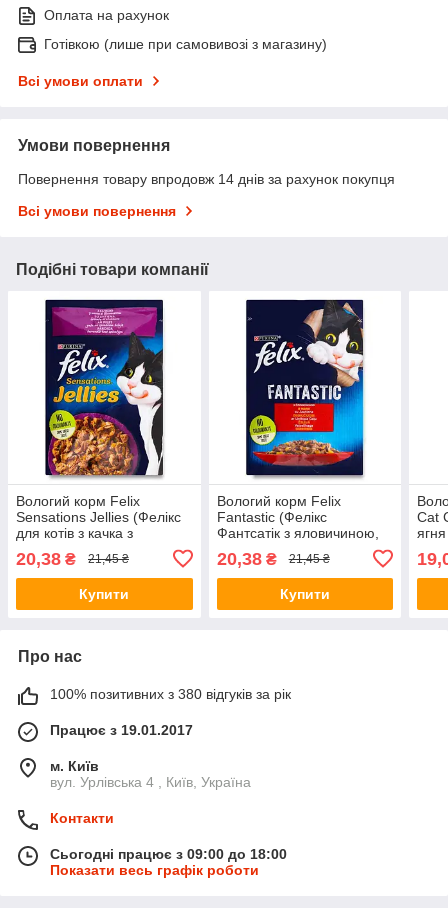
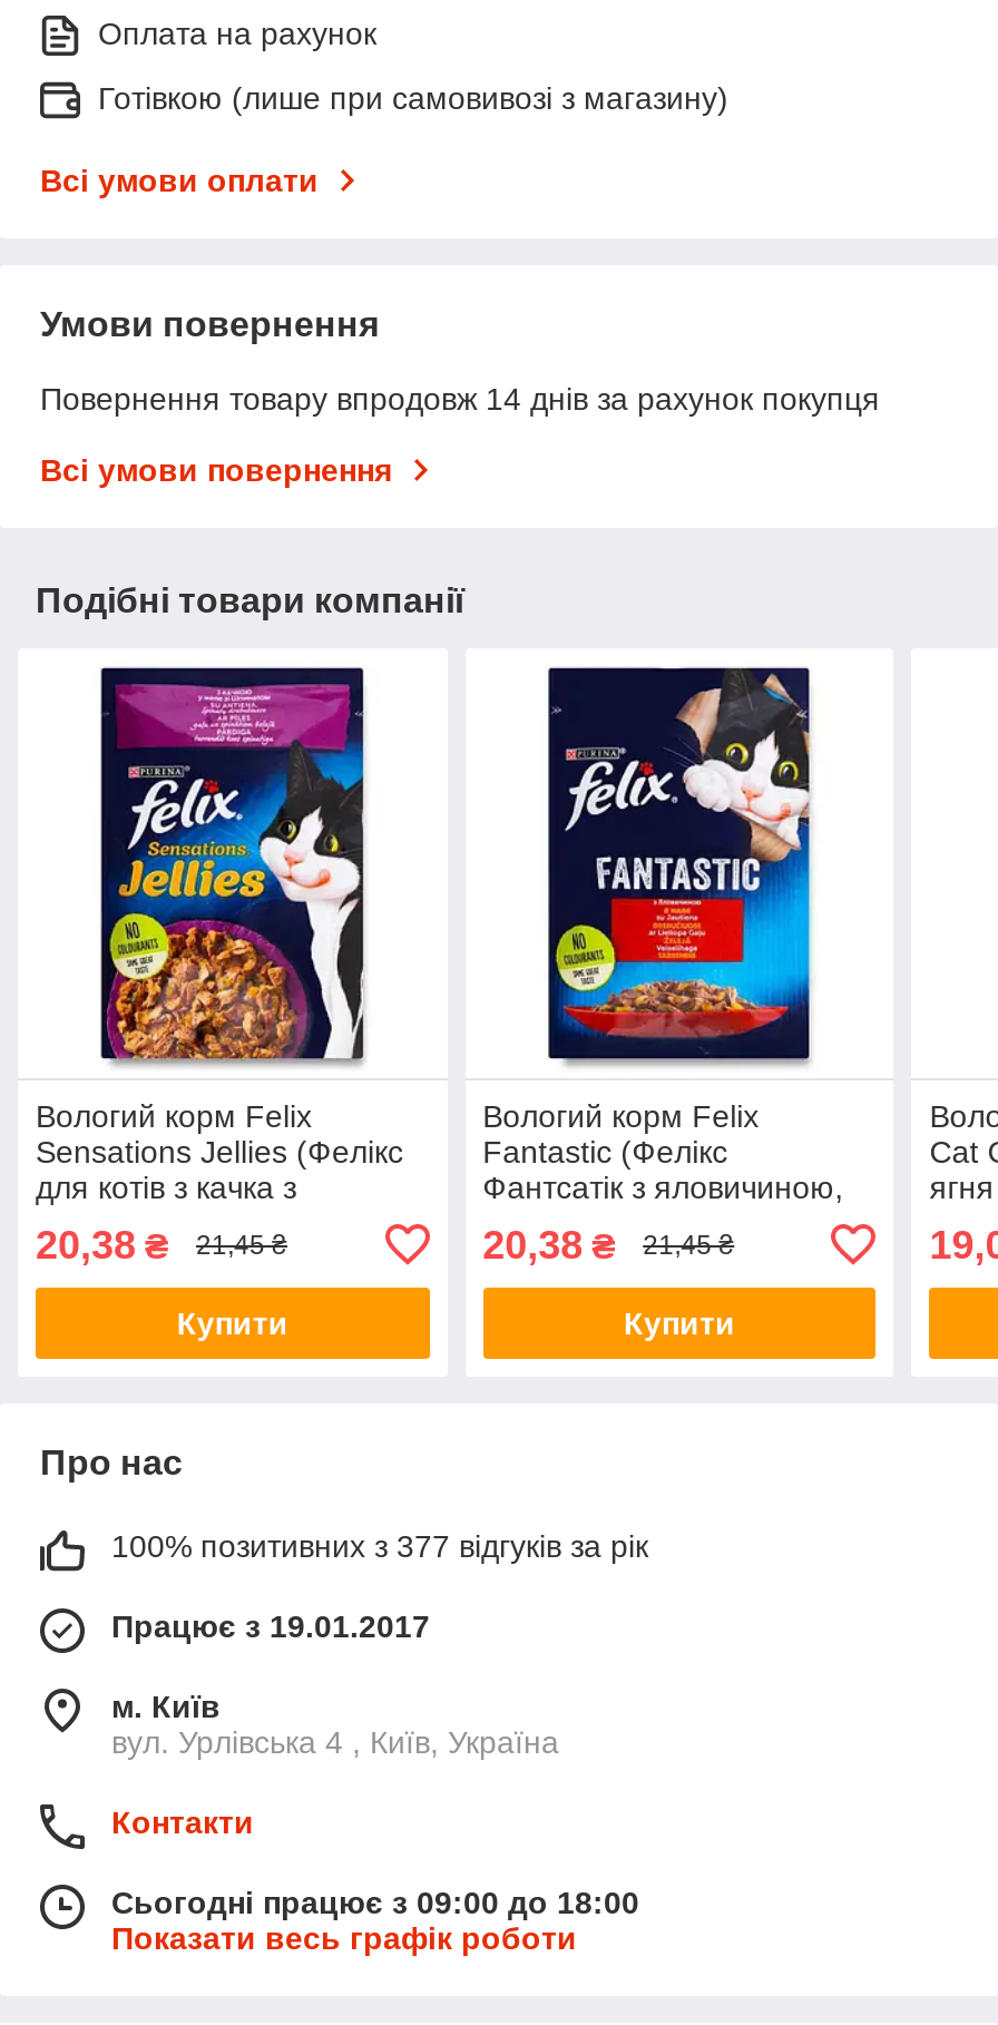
- 100% позитивних з 380 відгуків за рік
+ 100% позитивних з 377 відгуків за рік
